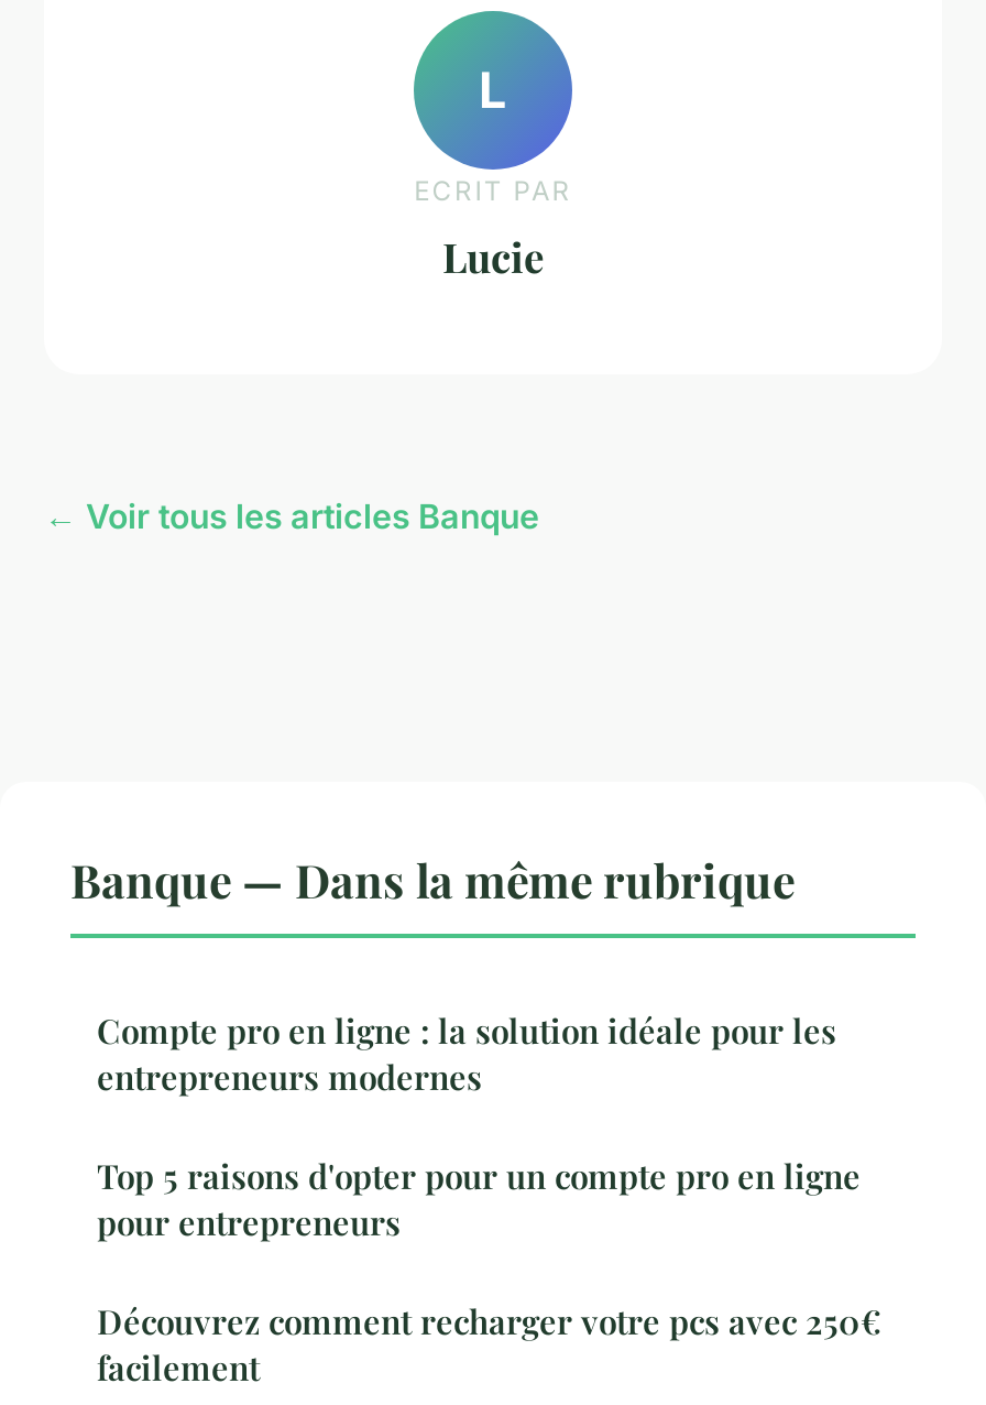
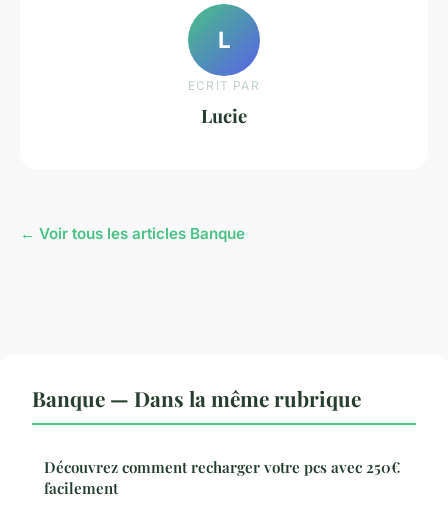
- Compte pro en ligne : la solution idéale pour les
- entrepreneurs modernes
- Top 5 raisons d'opter pour un compte pro en ligne
- pour entrepreneurs
